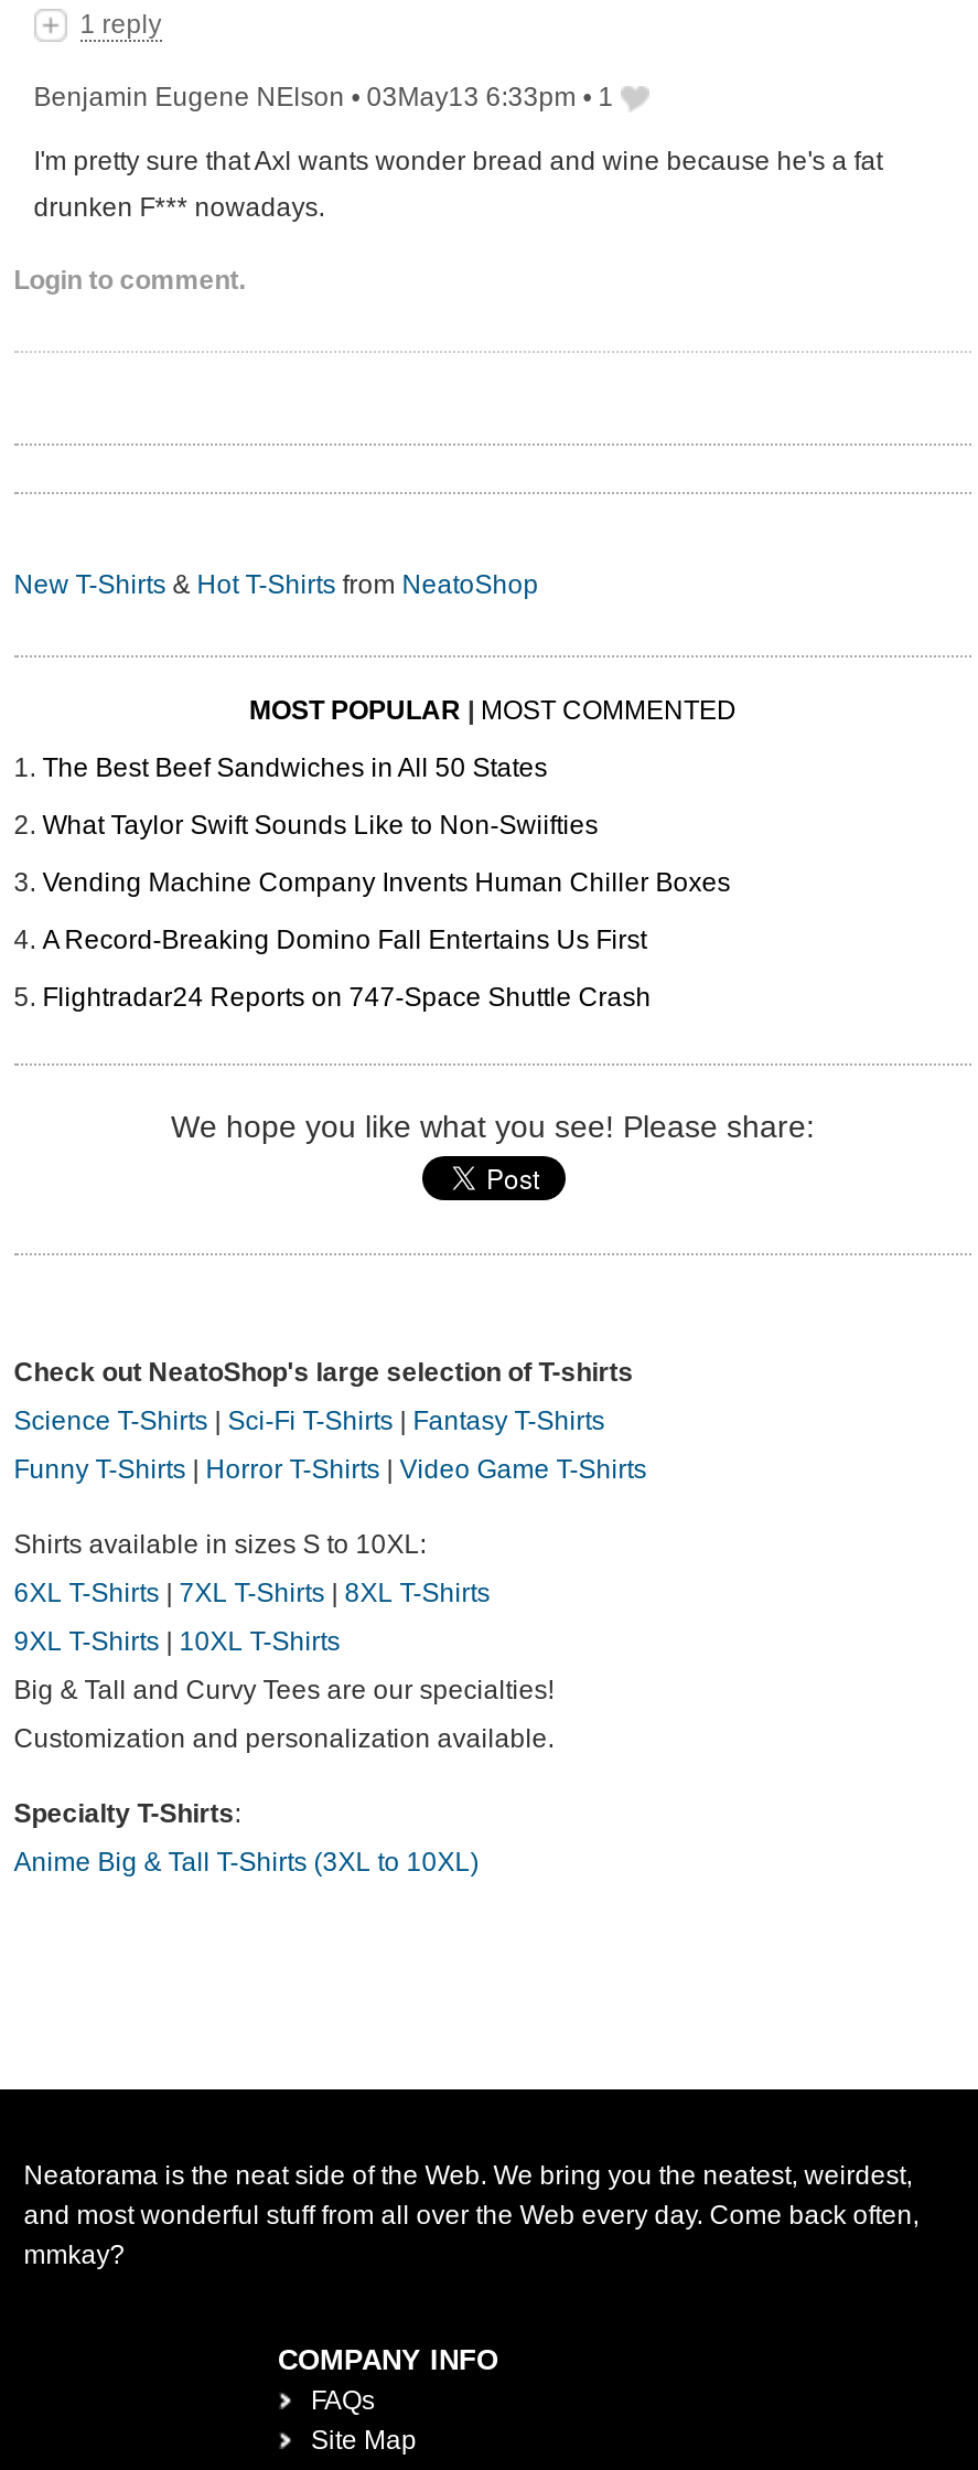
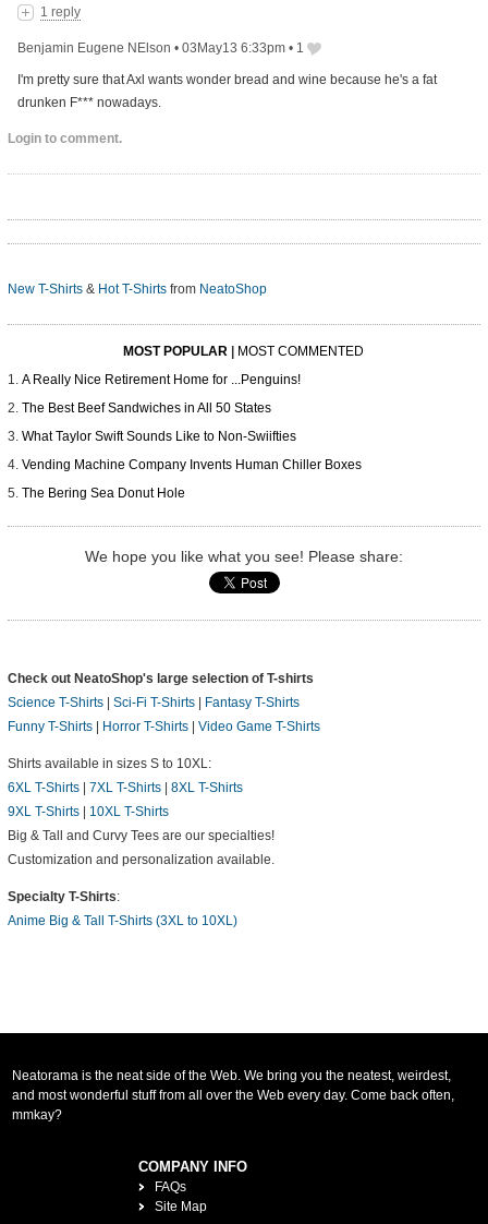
+ A Really Nice Retirement Home for ...Penguins!

moved down: The Best Beef Sandwiches in All 50 States | What Taylor Swift Sounds Like to Non-Swiifties | Vending Machine Company Invents Human Chiller Boxes

- A Record-Breaking Domino Fall Entertains Us First
- Flightradar24 Reports on 747-Space Shuttle Crash
+ The Bering Sea Donut Hole
